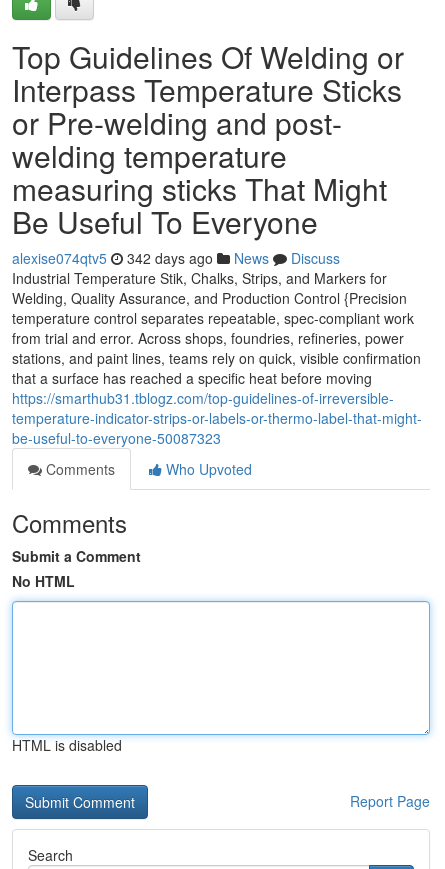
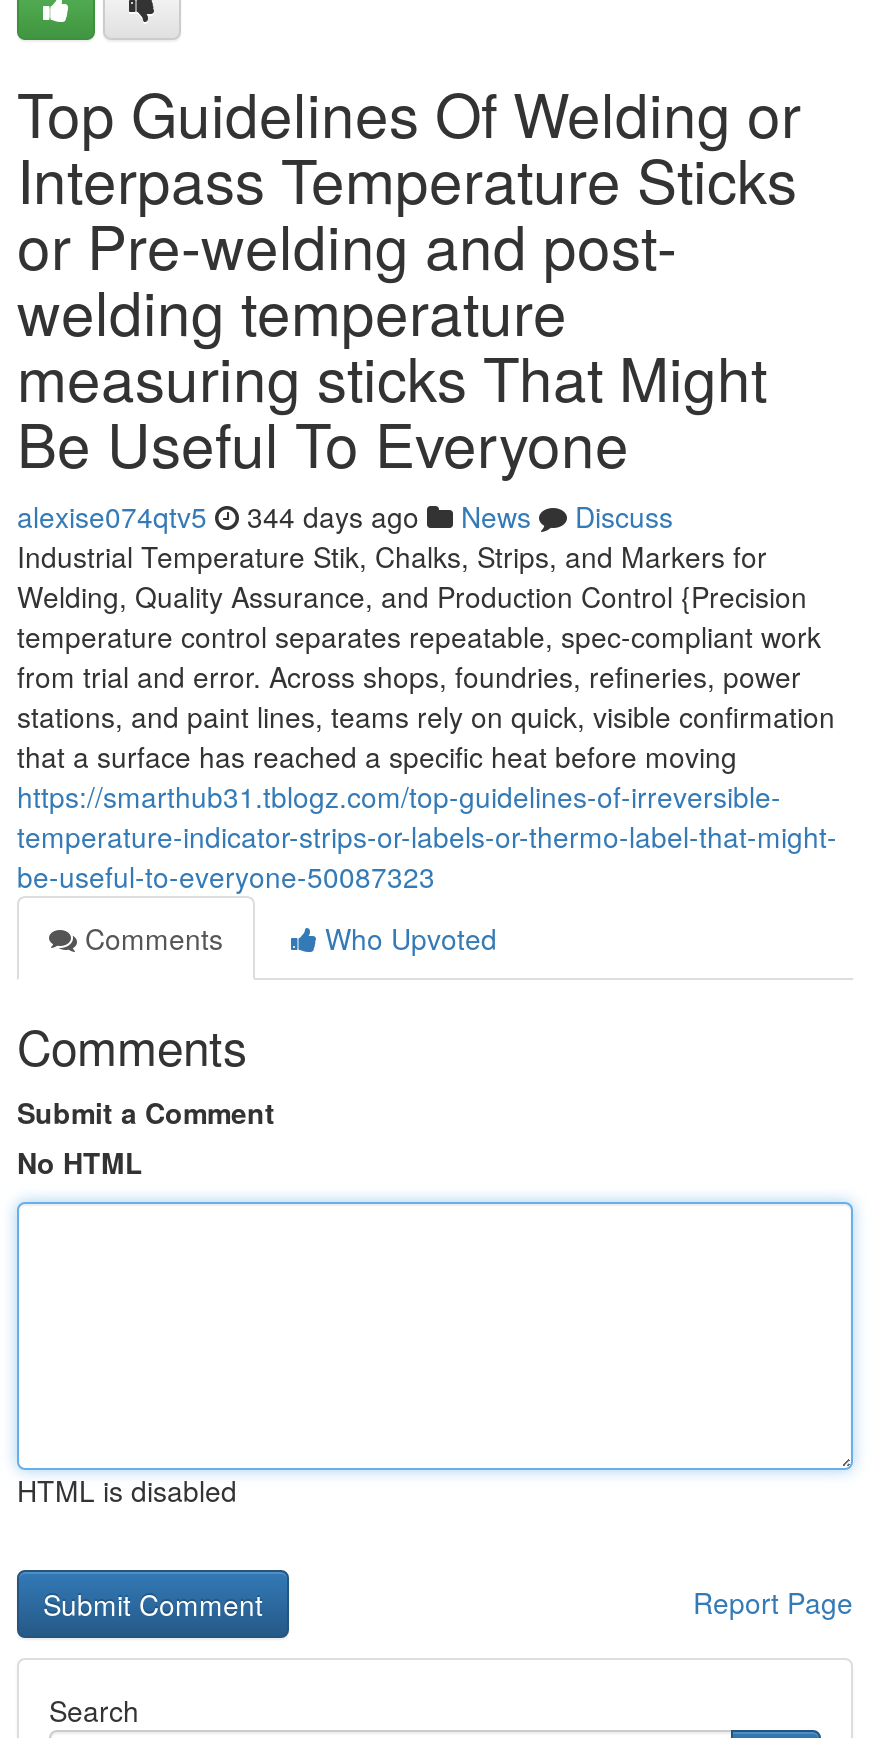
- alexise074qtv5 342 days ago News Discuss
+ alexise074qtv5 344 days ago News Discuss
